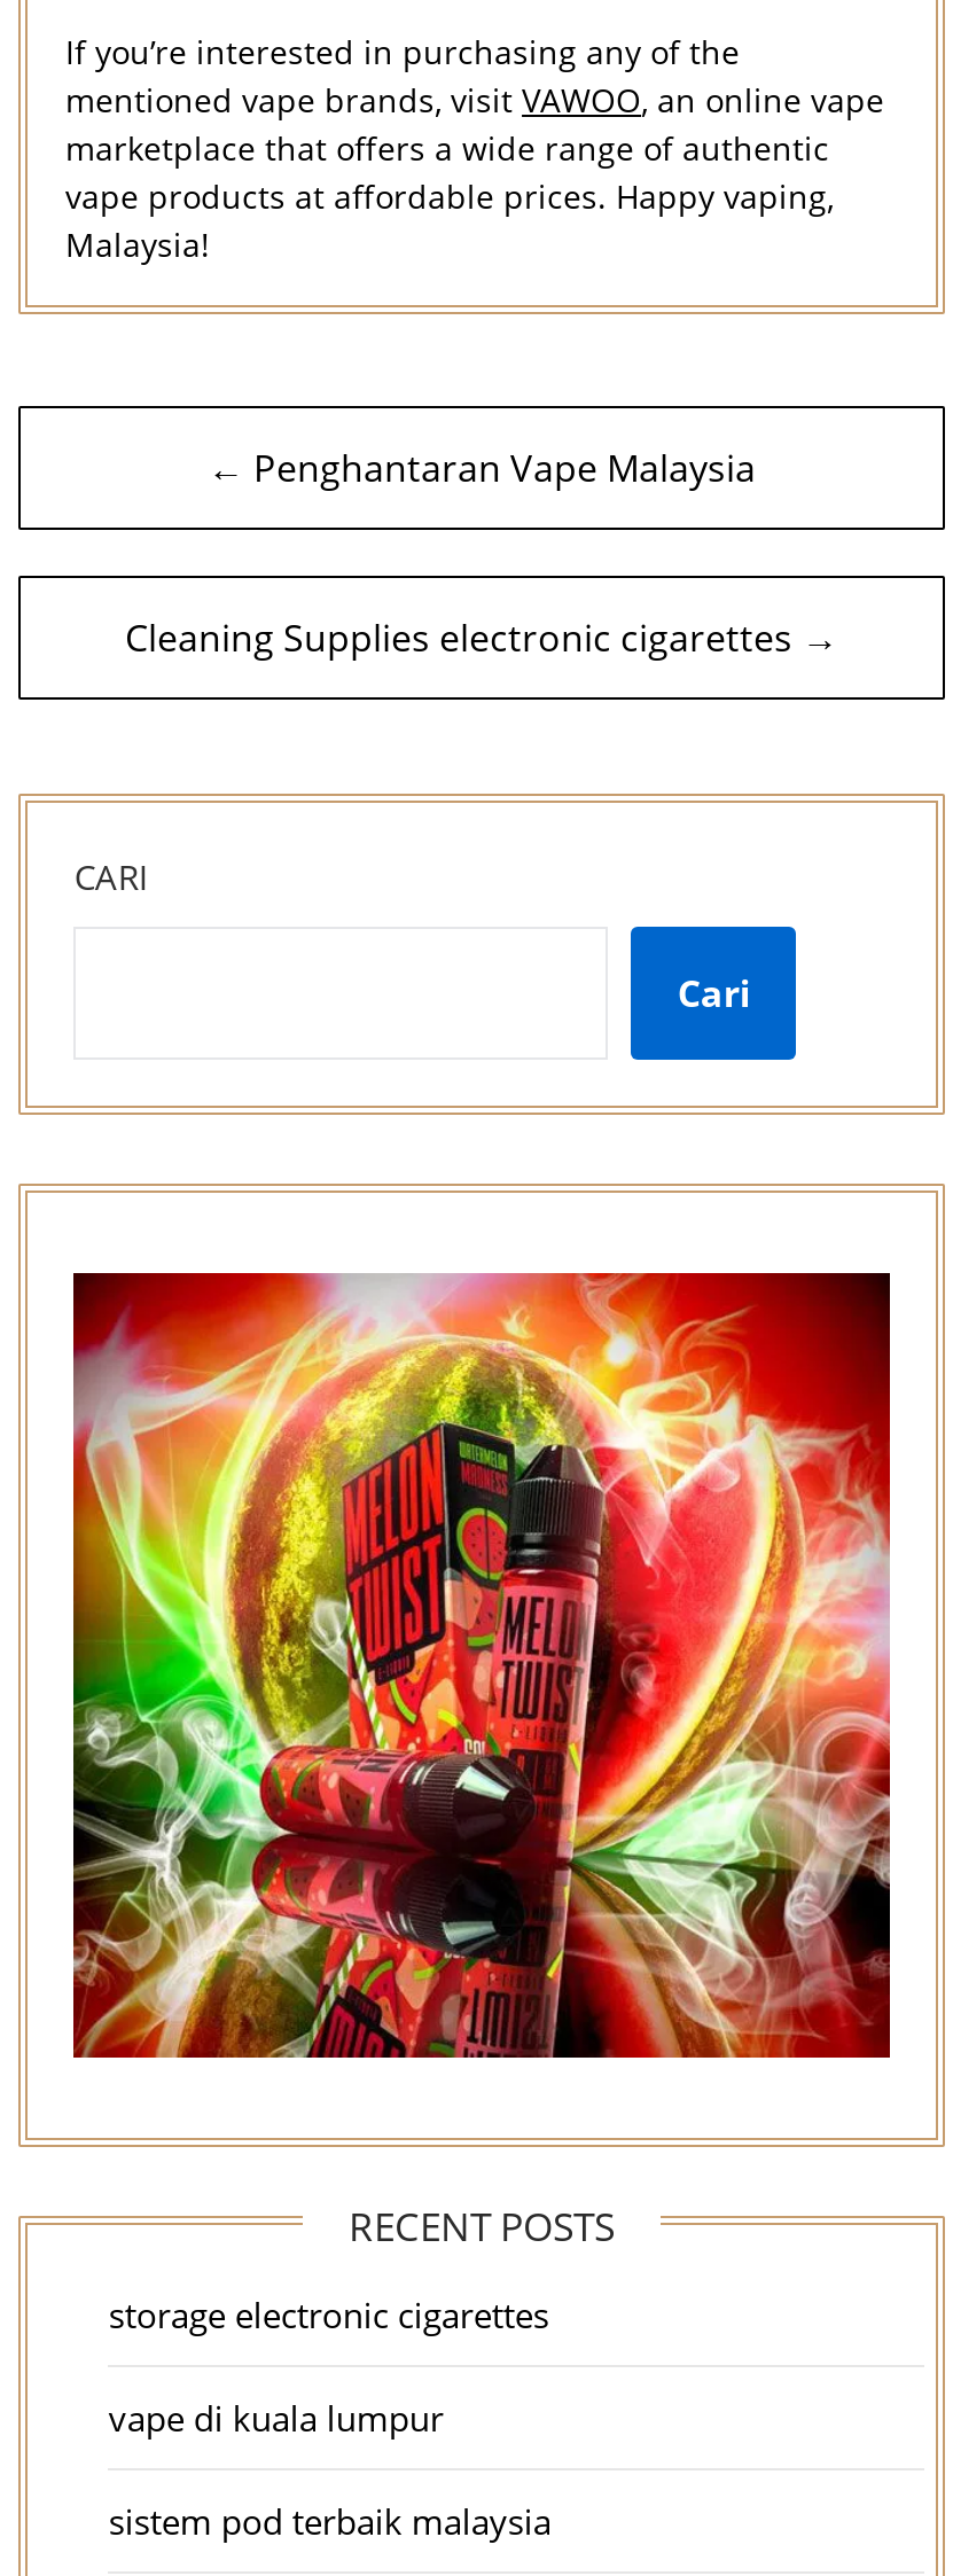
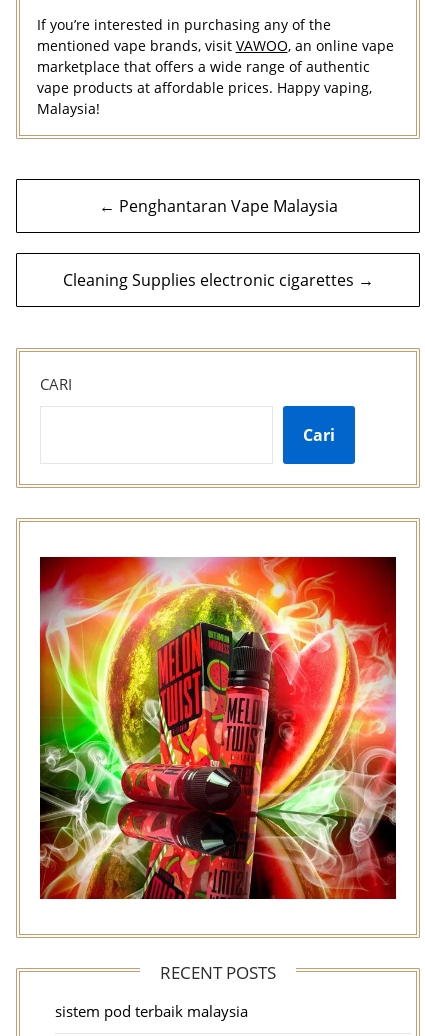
- storage electronic cigarettes
- vape di kuala lumpur
